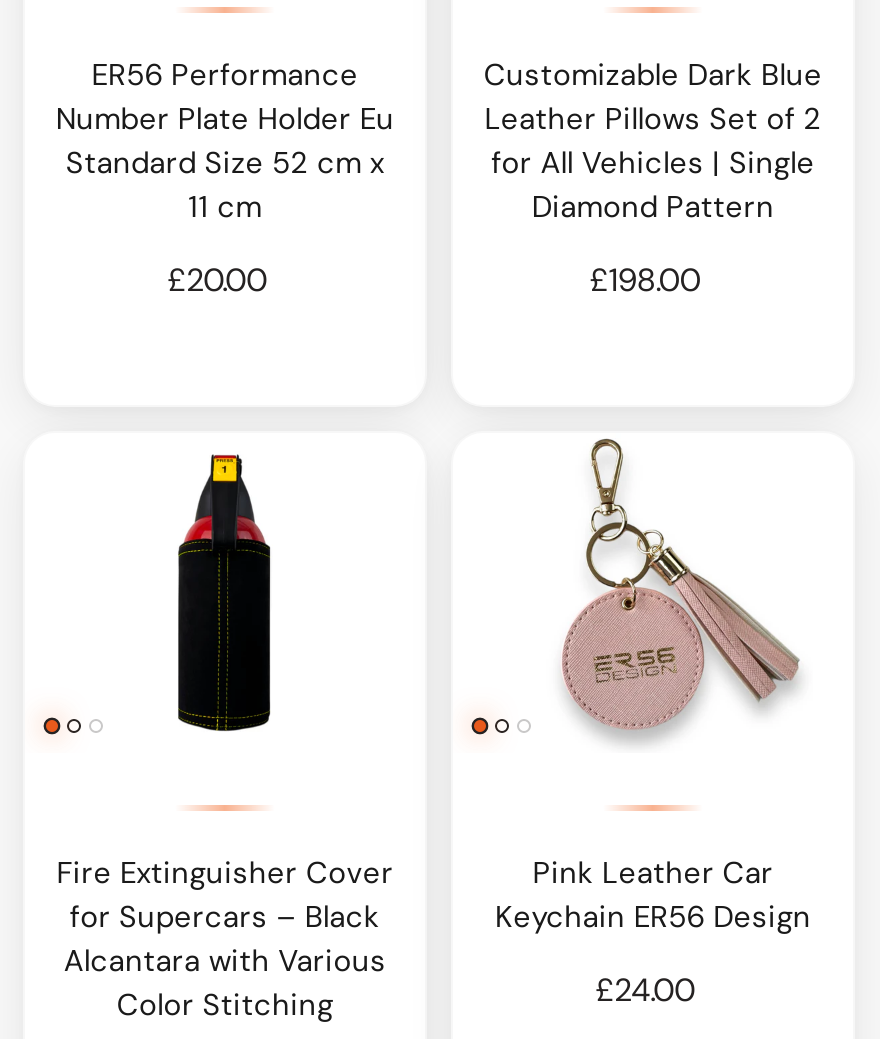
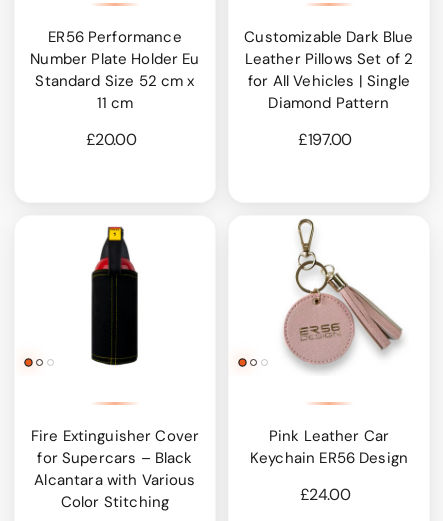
- £198.00
+ £197.00
